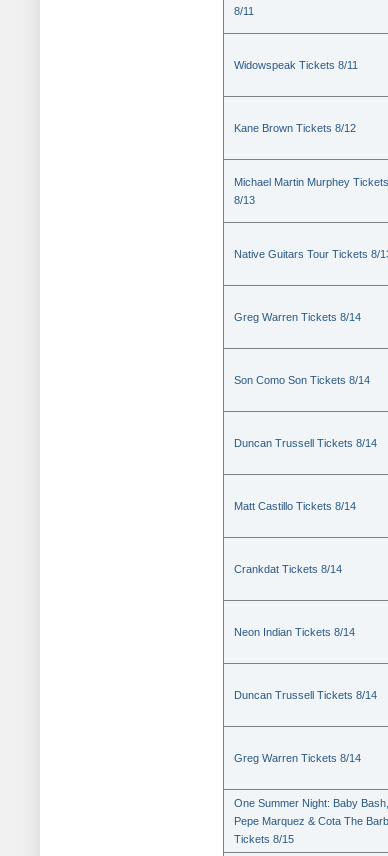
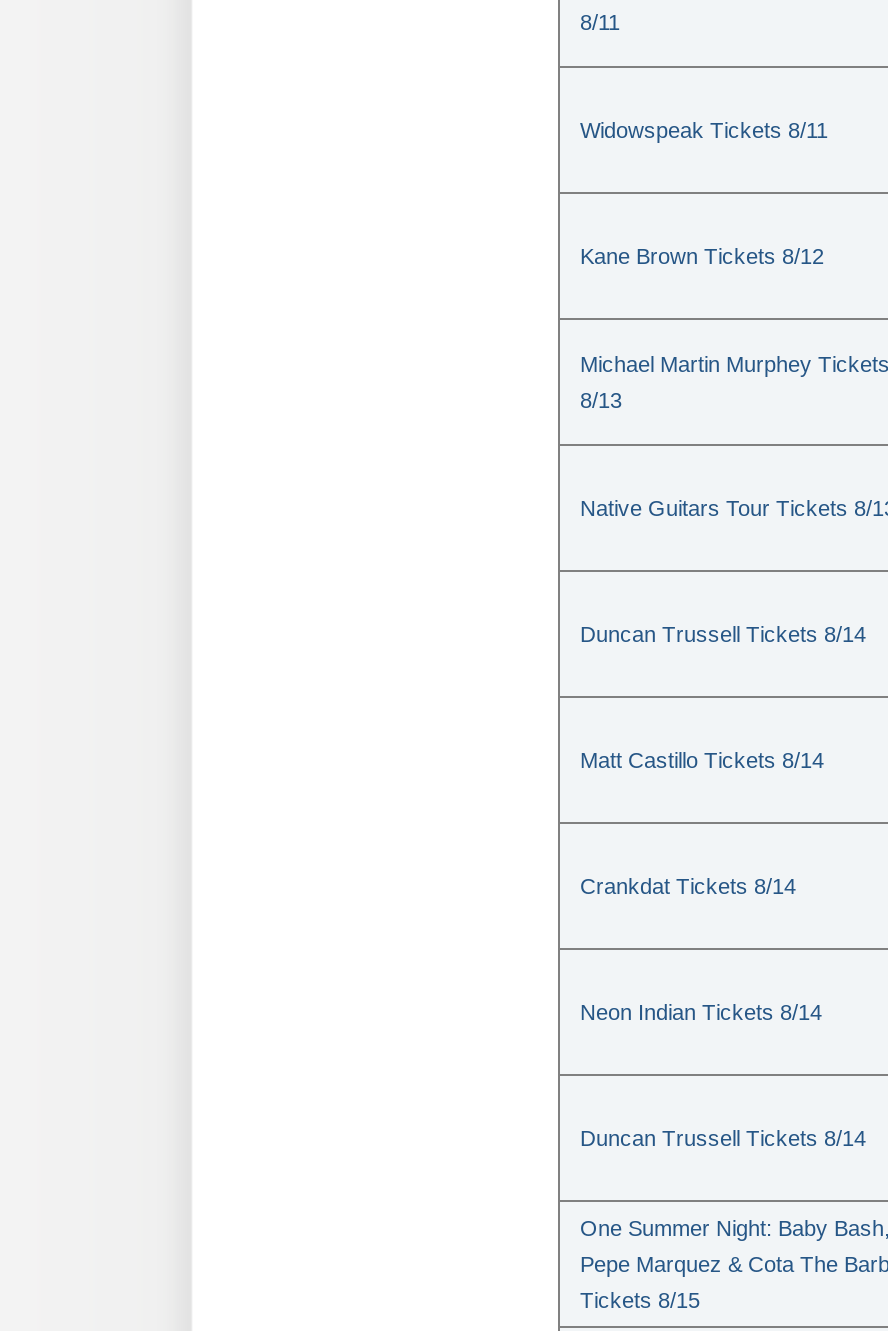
- Greg Warren Tickets 8/14

- Son Como Son Tickets 8/14

- Greg Warren Tickets 8/14
